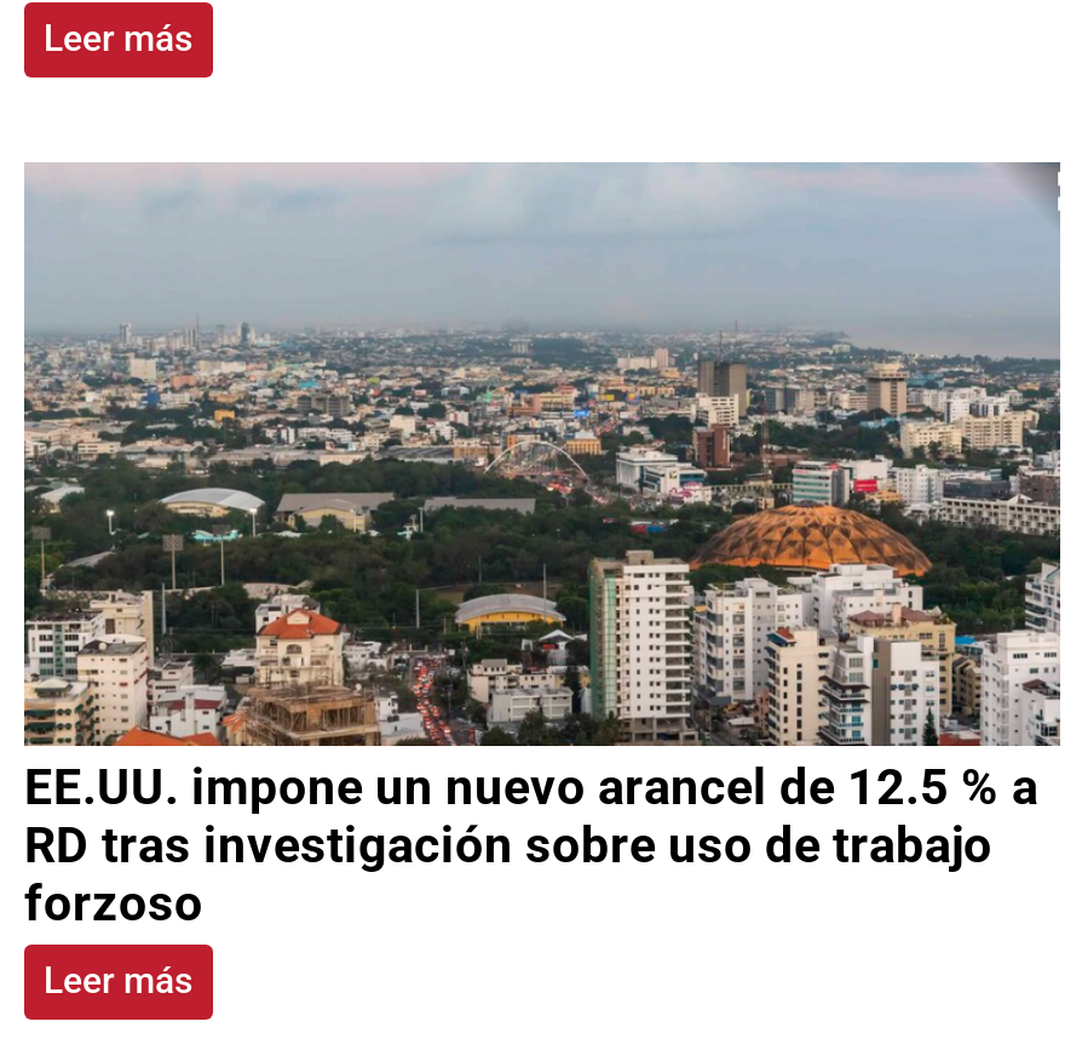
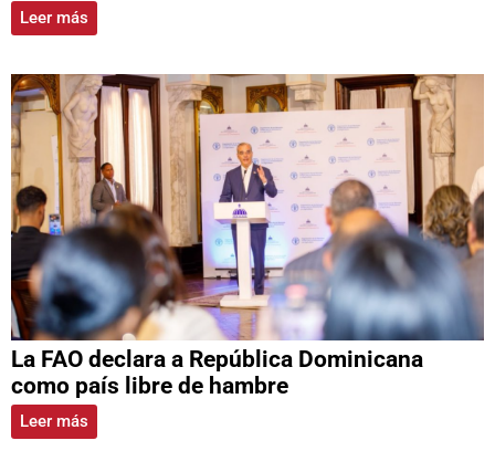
- [image]
- EE.UU. impone un nuevo arancel de 12.5 % a
- RD tras investigación sobre uso de trabajo
- forzoso
+ [image]
+ La FAO declara a República Dominicana
+ como país libre de hambre
